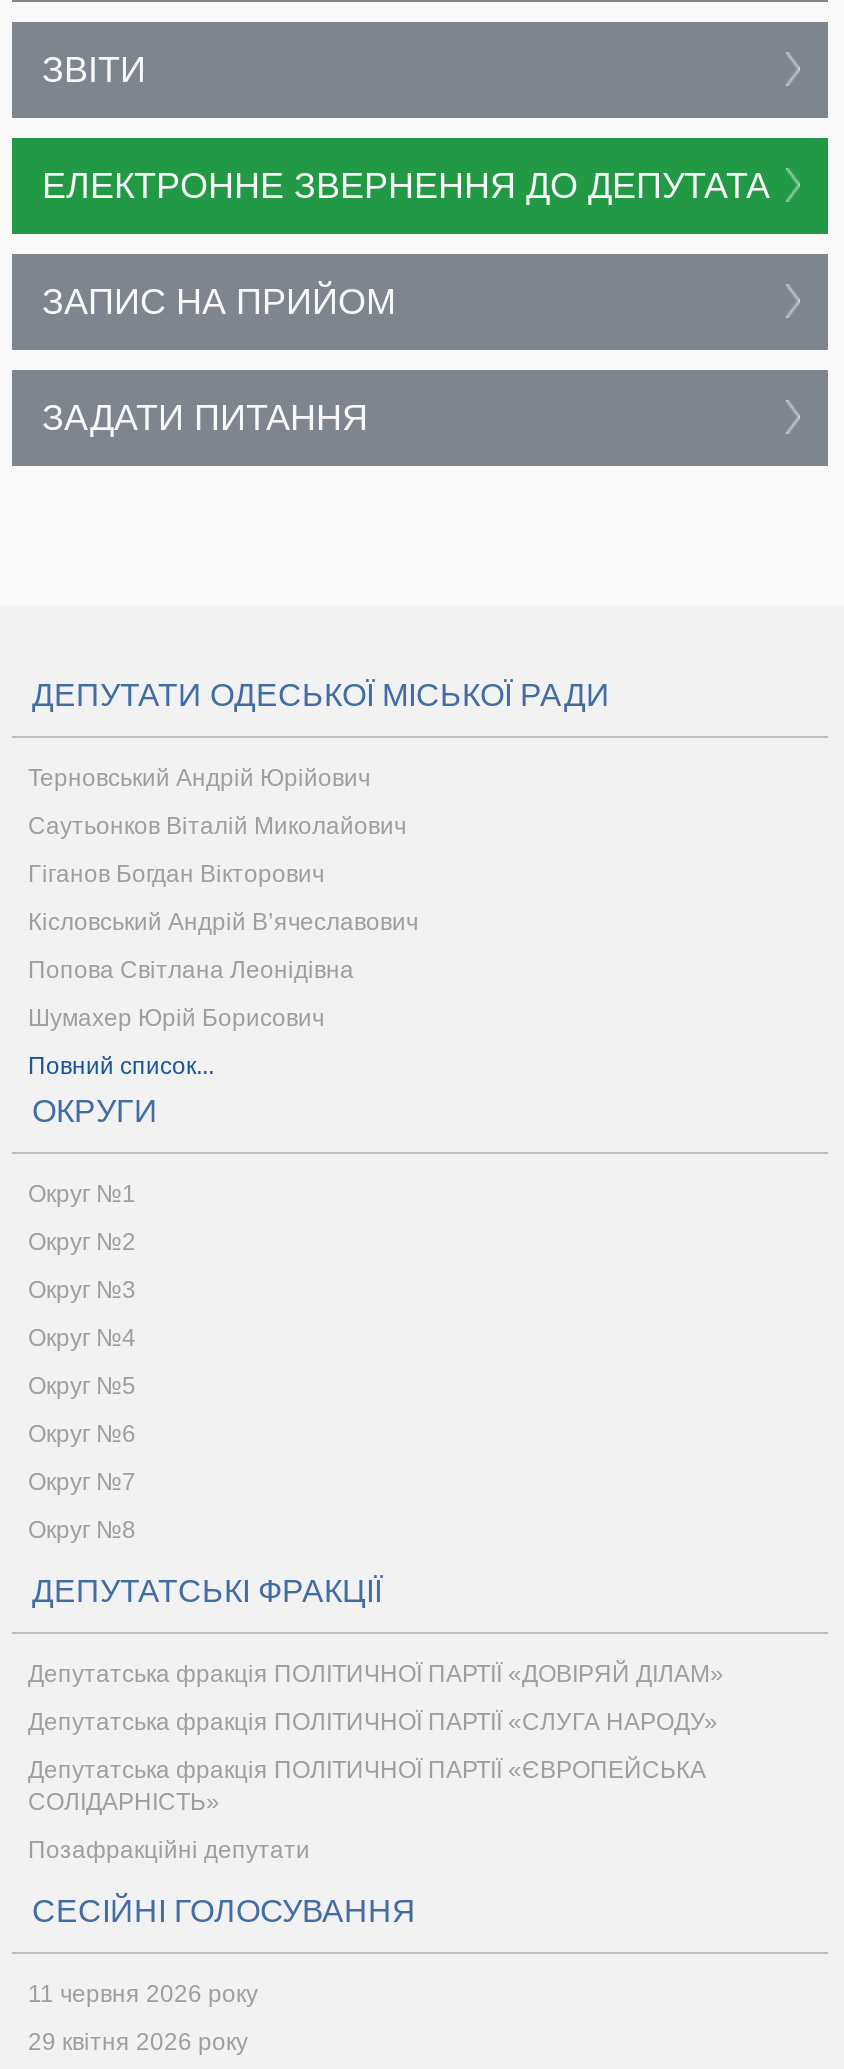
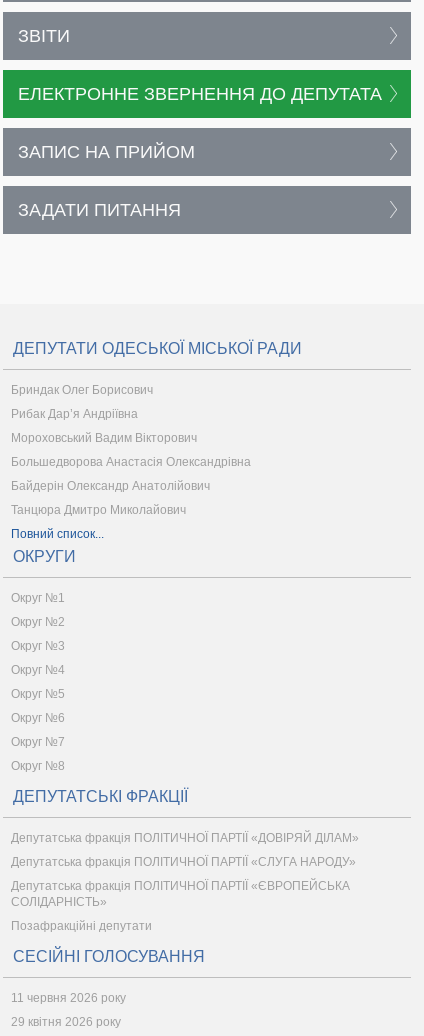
- Терновський Андрій Юрійович
+ Бриндак Олег Борисович

- Саутьонков Віталій Миколайович
+ Рибак Дар’я Андріївна

- Гіганов Богдан Вікторович
+ Мороховський Вадим Вікторович

- Кісловський Андрій В’ячеславович
+ Большедворова Анастасія Олександрівна

- Попова Світлана Леонідівна
+ Байдерін Олександр Анатолійович

- Шумахер Юрій Борисович
+ Танцюра Дмитро Миколайович
